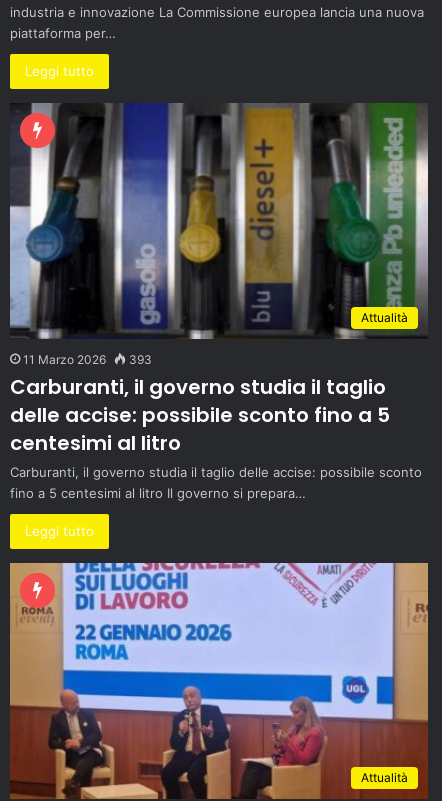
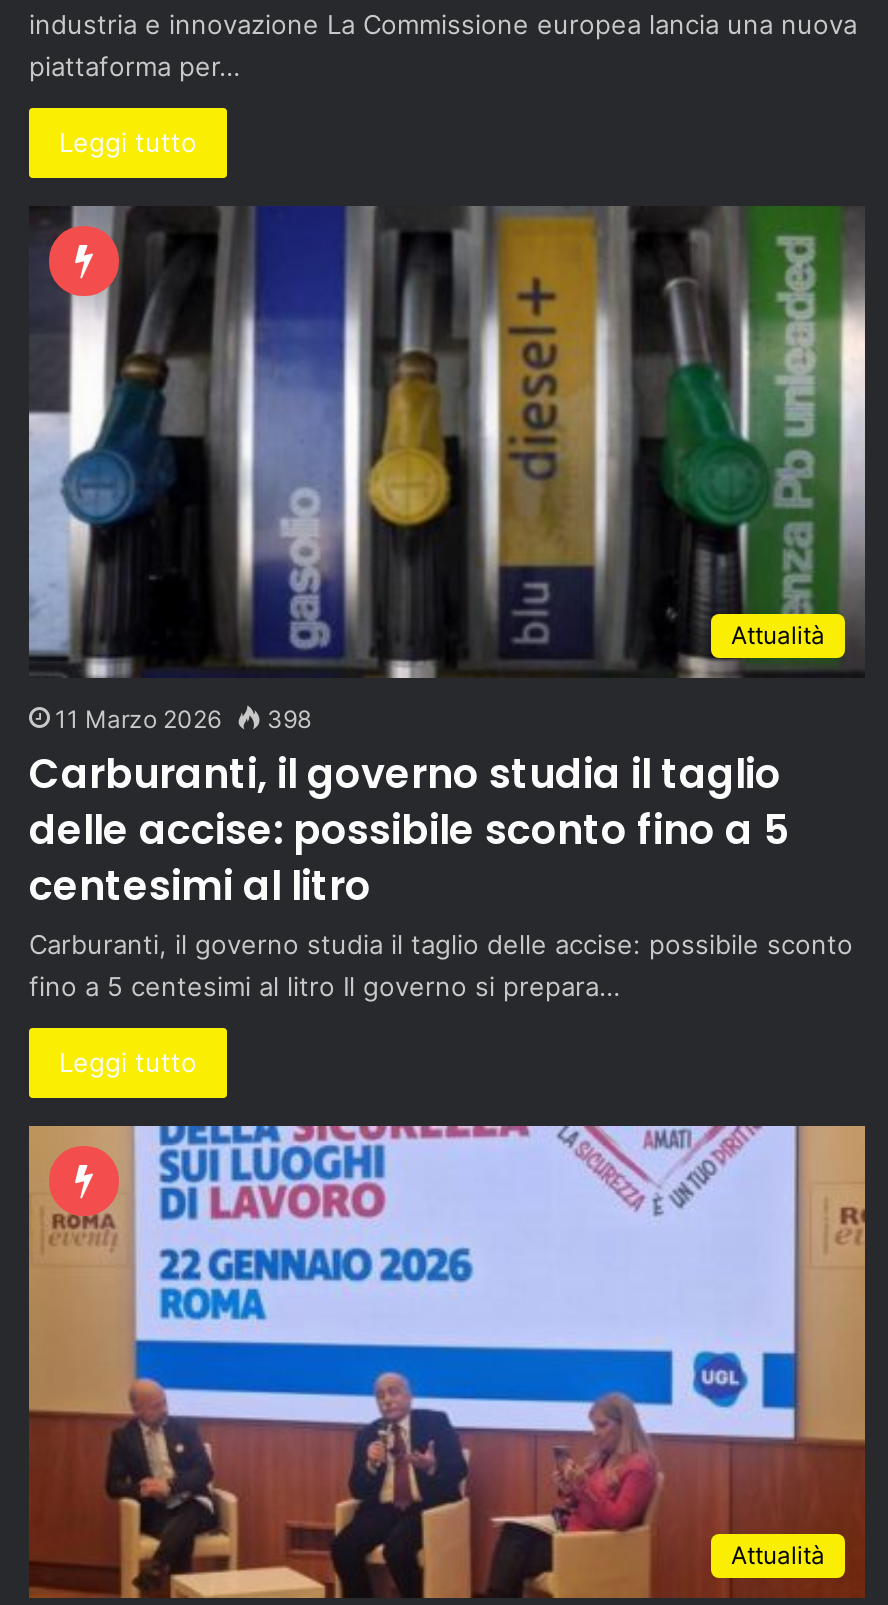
- 11 Marzo 2026 393
+ 11 Marzo 2026 398
